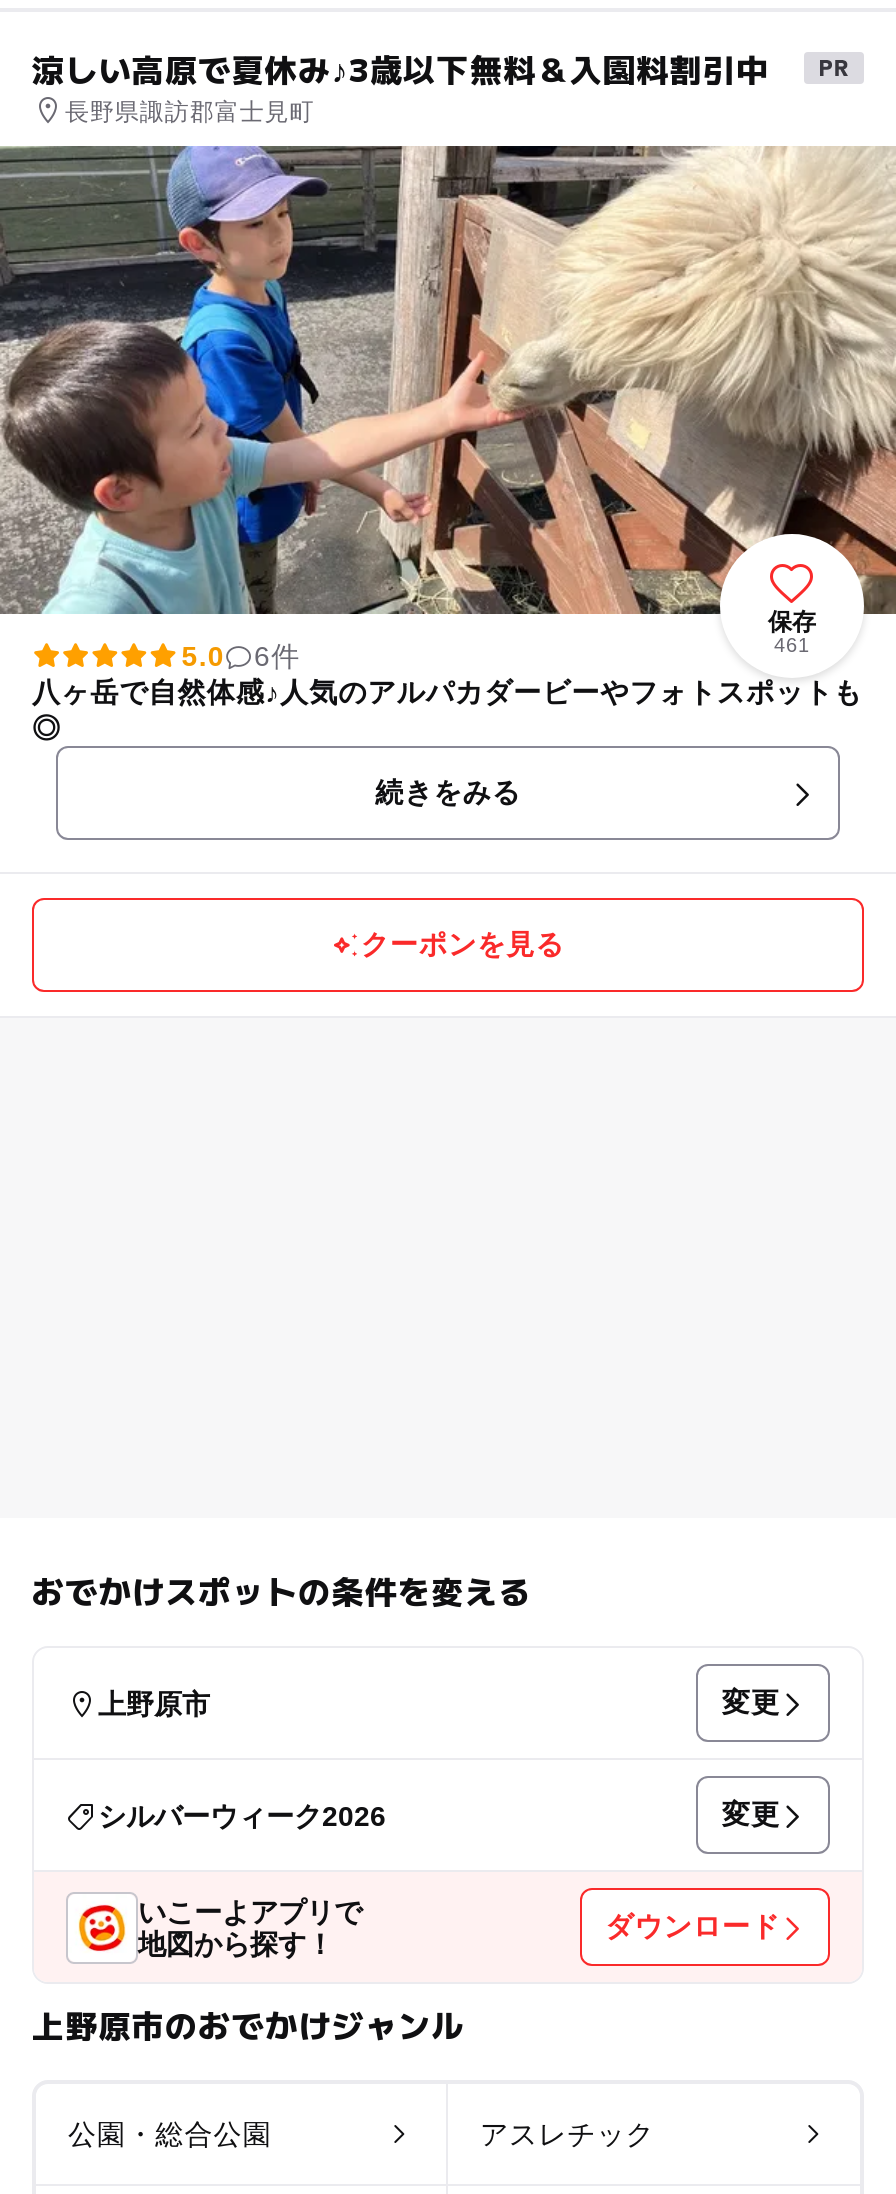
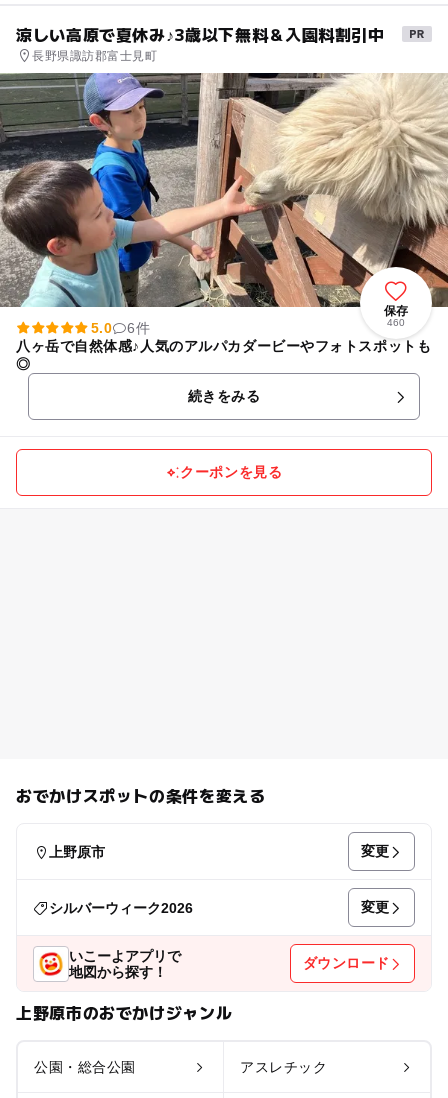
- 461
+ 460
